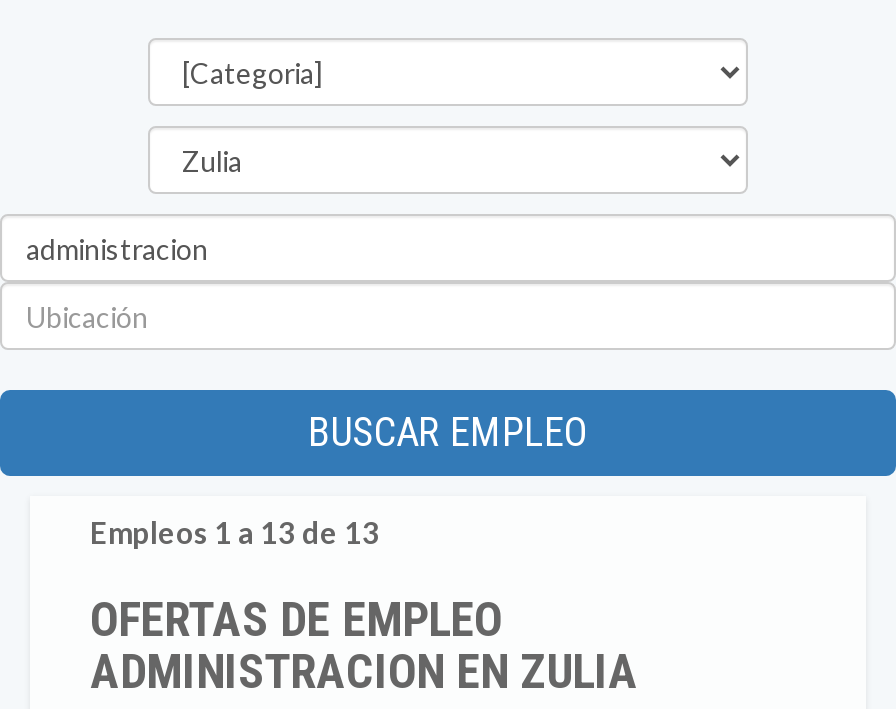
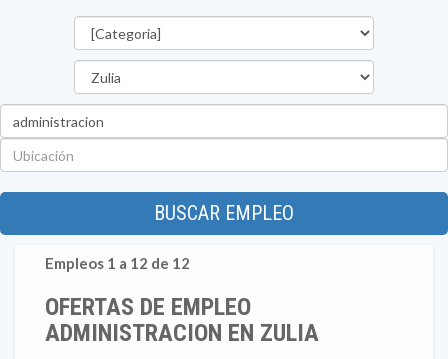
- Empleos 1 a 13 de 13
+ Empleos 1 a 12 de 12
